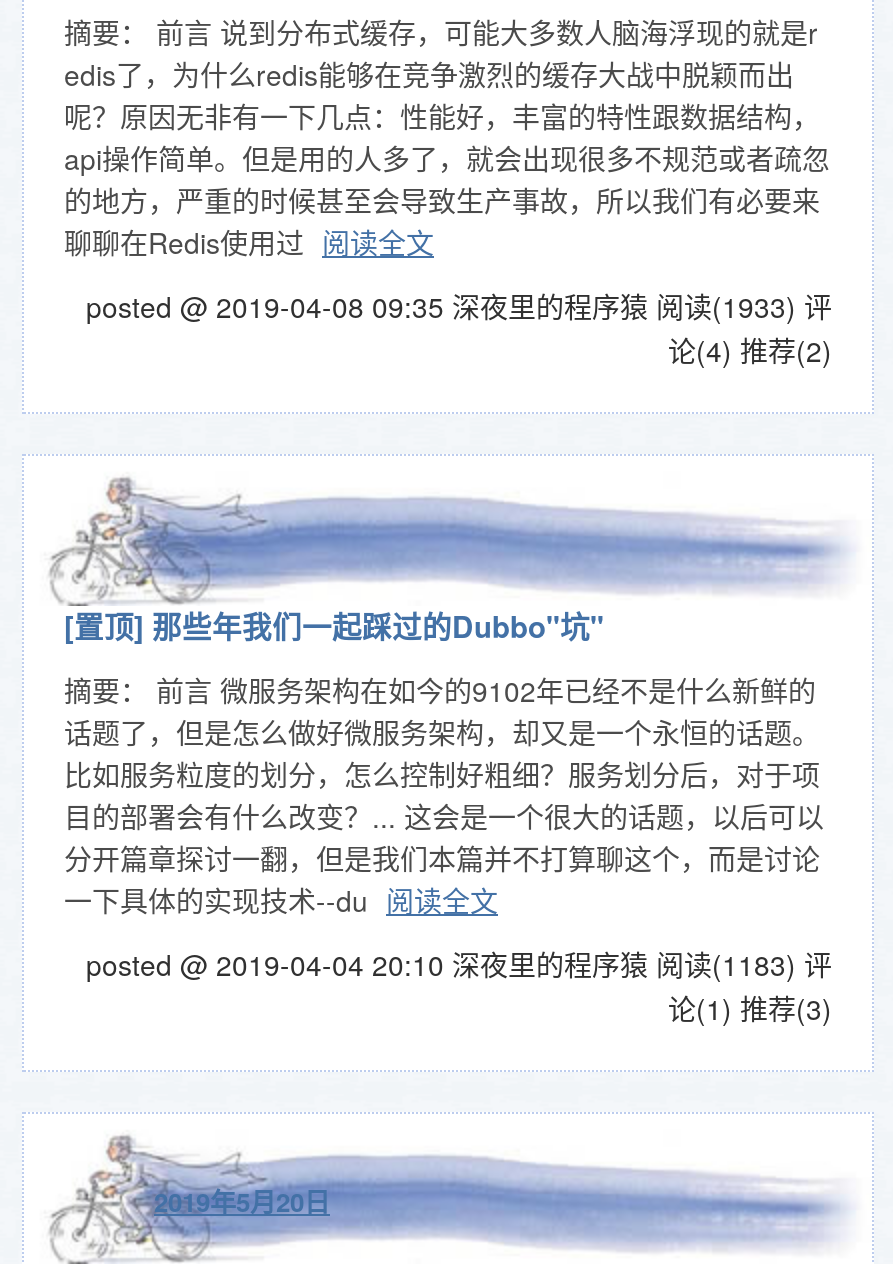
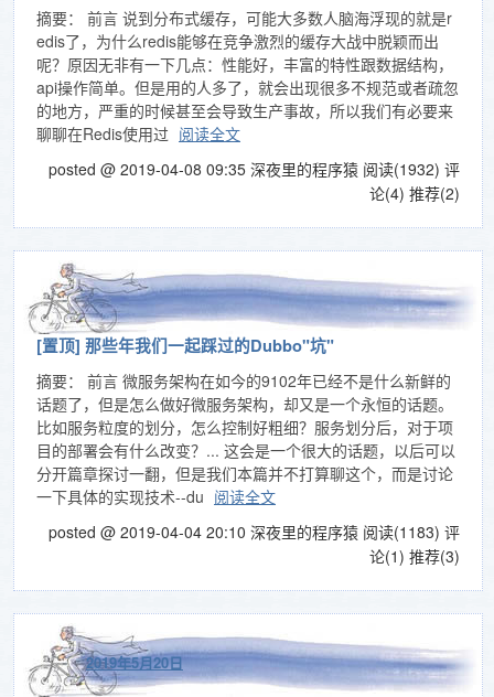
- posted @ 2019-04-08 09:35 深夜里的程序猿阅读(1933) 评
+ posted @ 2019-04-08 09:35 深夜里的程序猿阅读(1932) 评
